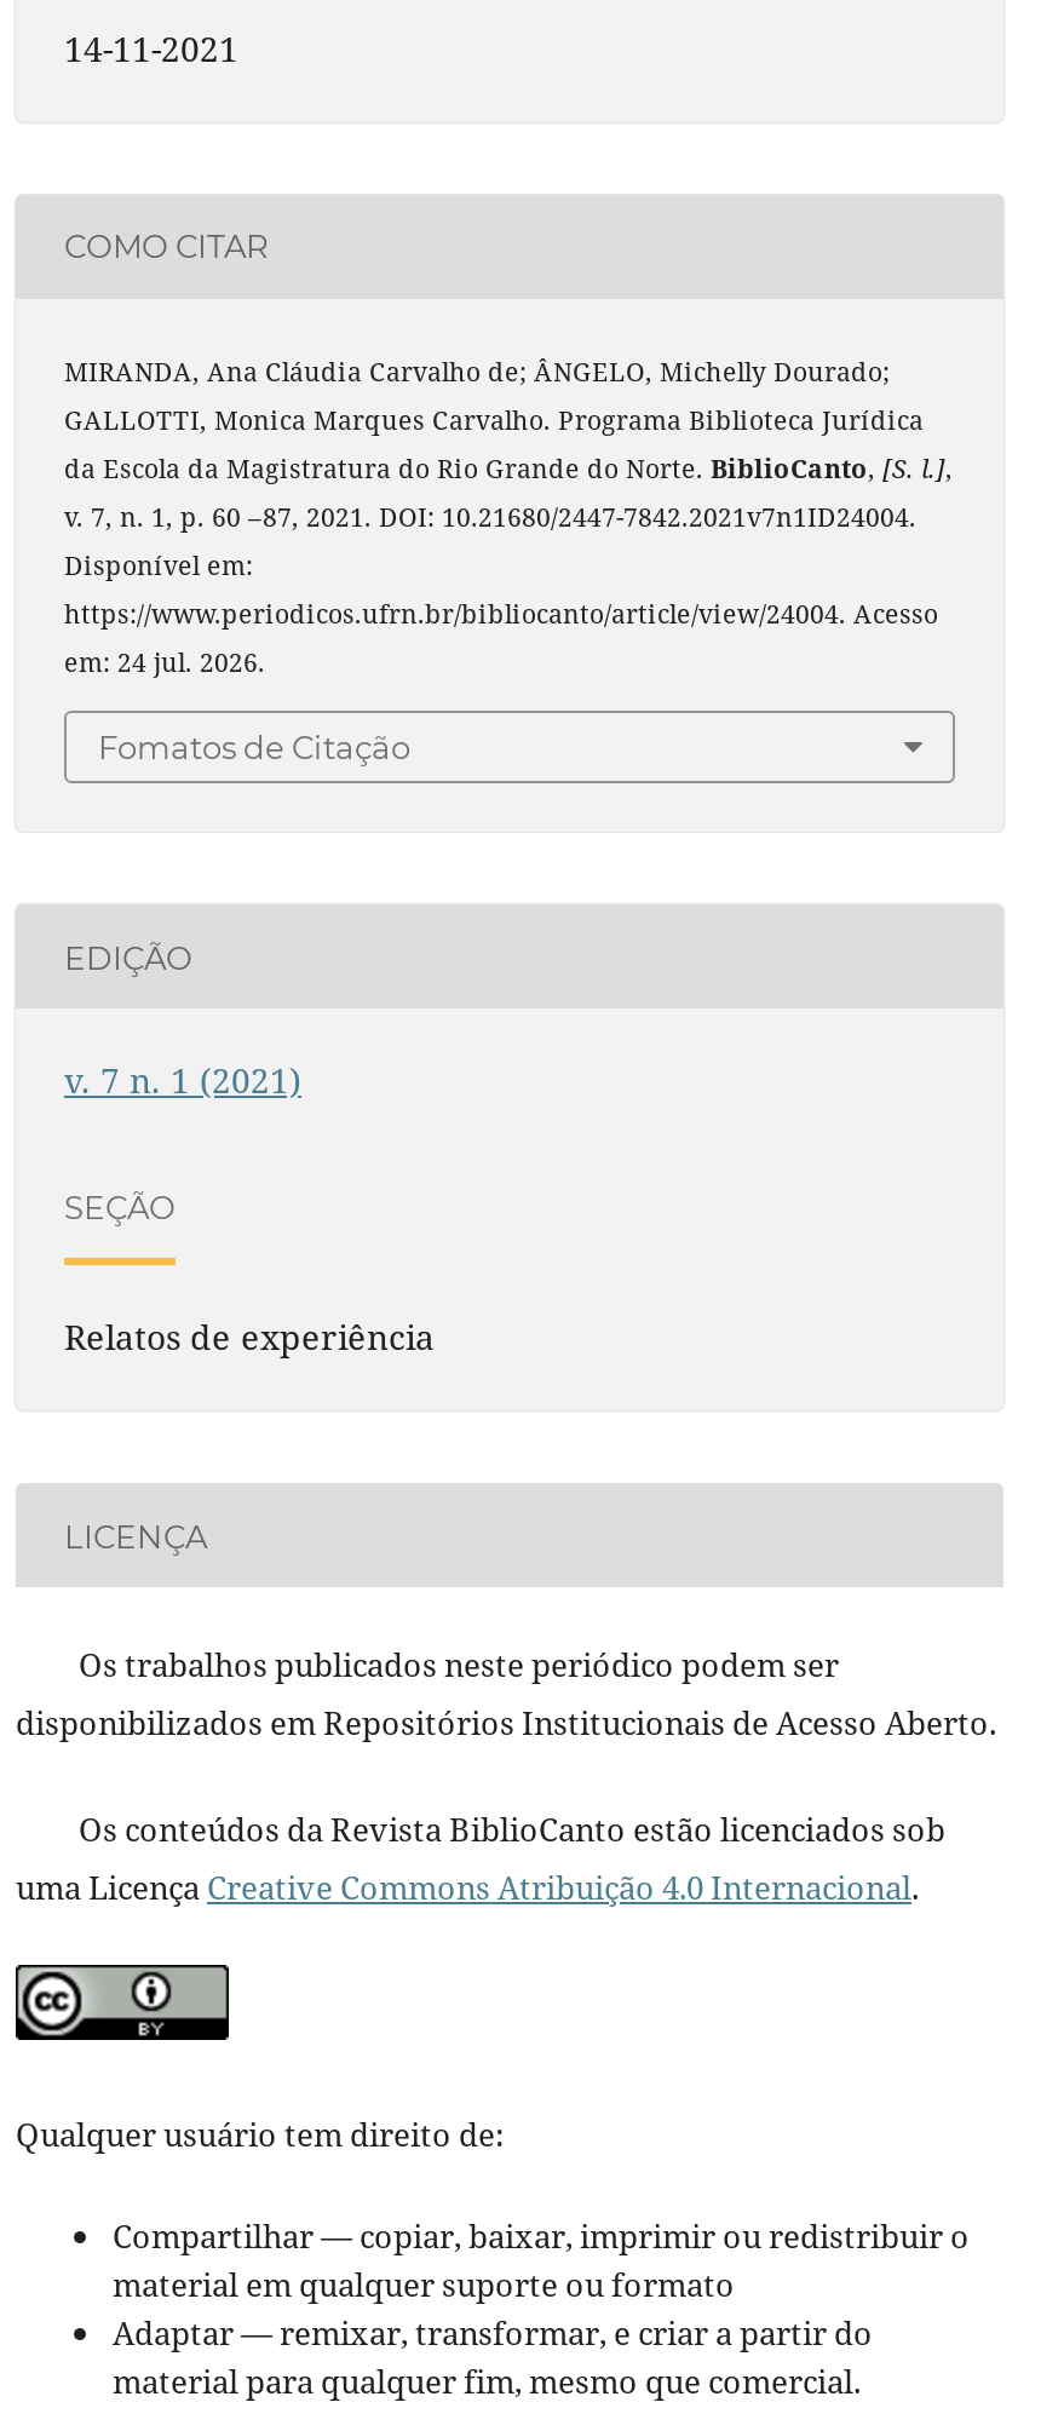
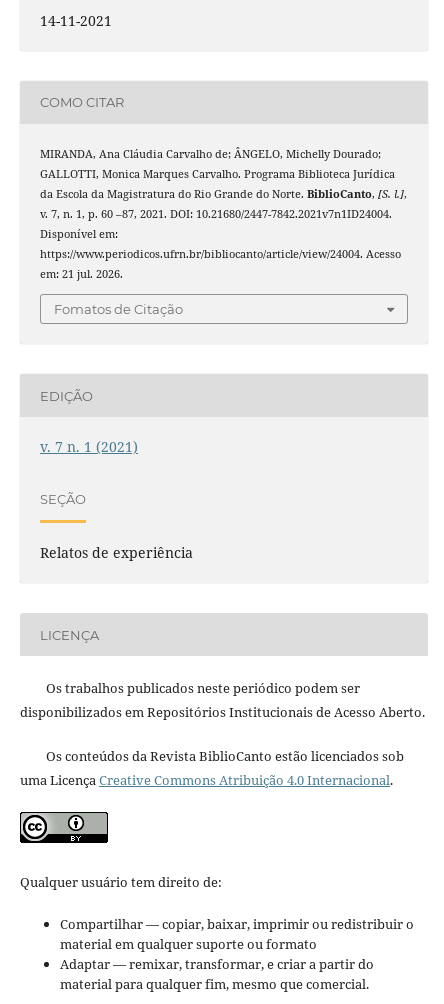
- em: 24 jul. 2026.
+ em: 21 jul. 2026.
